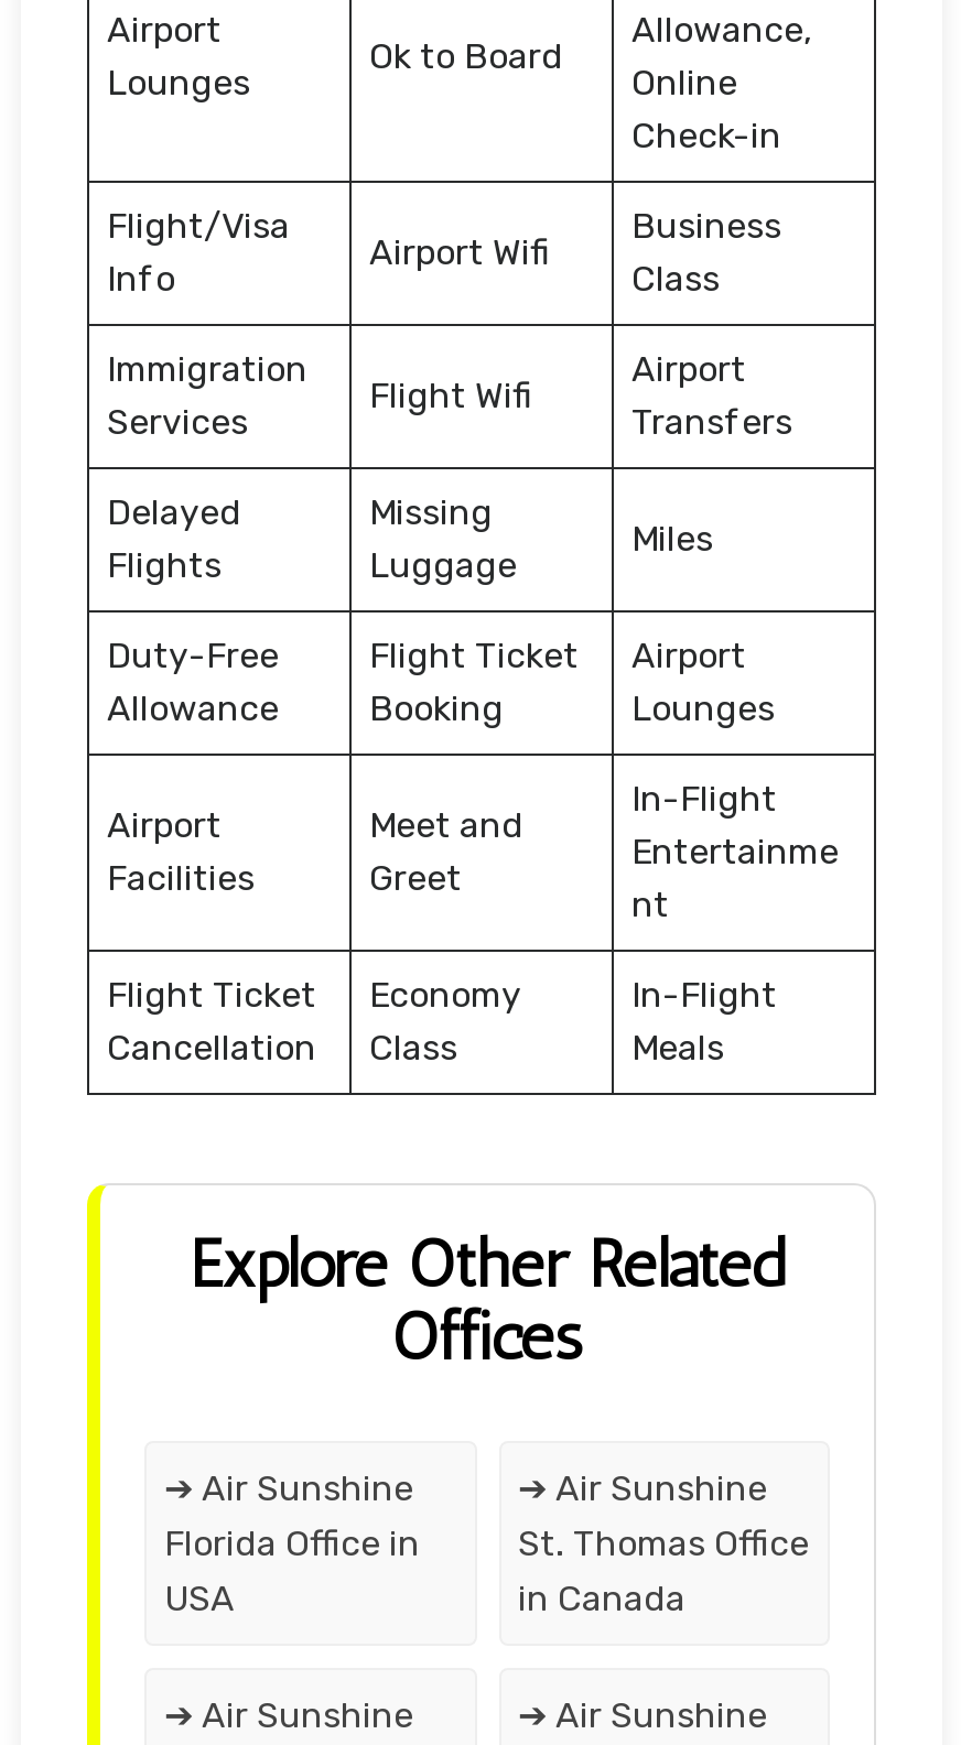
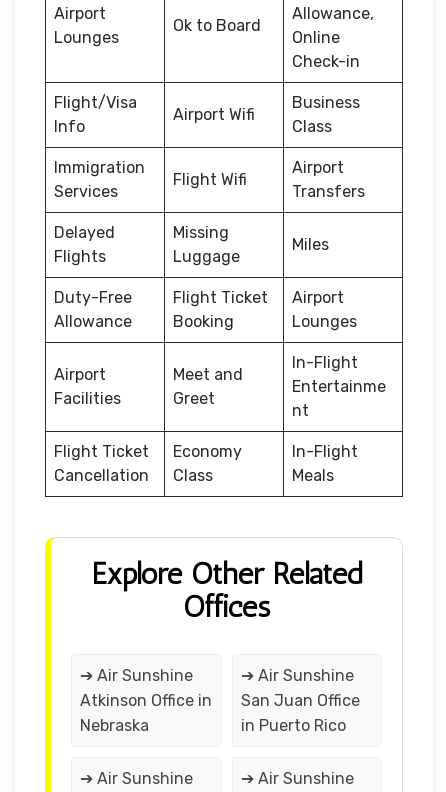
- Florida Office in
- USA
+ Atkinson Office in
+ Nebraska

- St. Thomas Office
- in Canada
+ San Juan Office
+ in Puerto Rico
